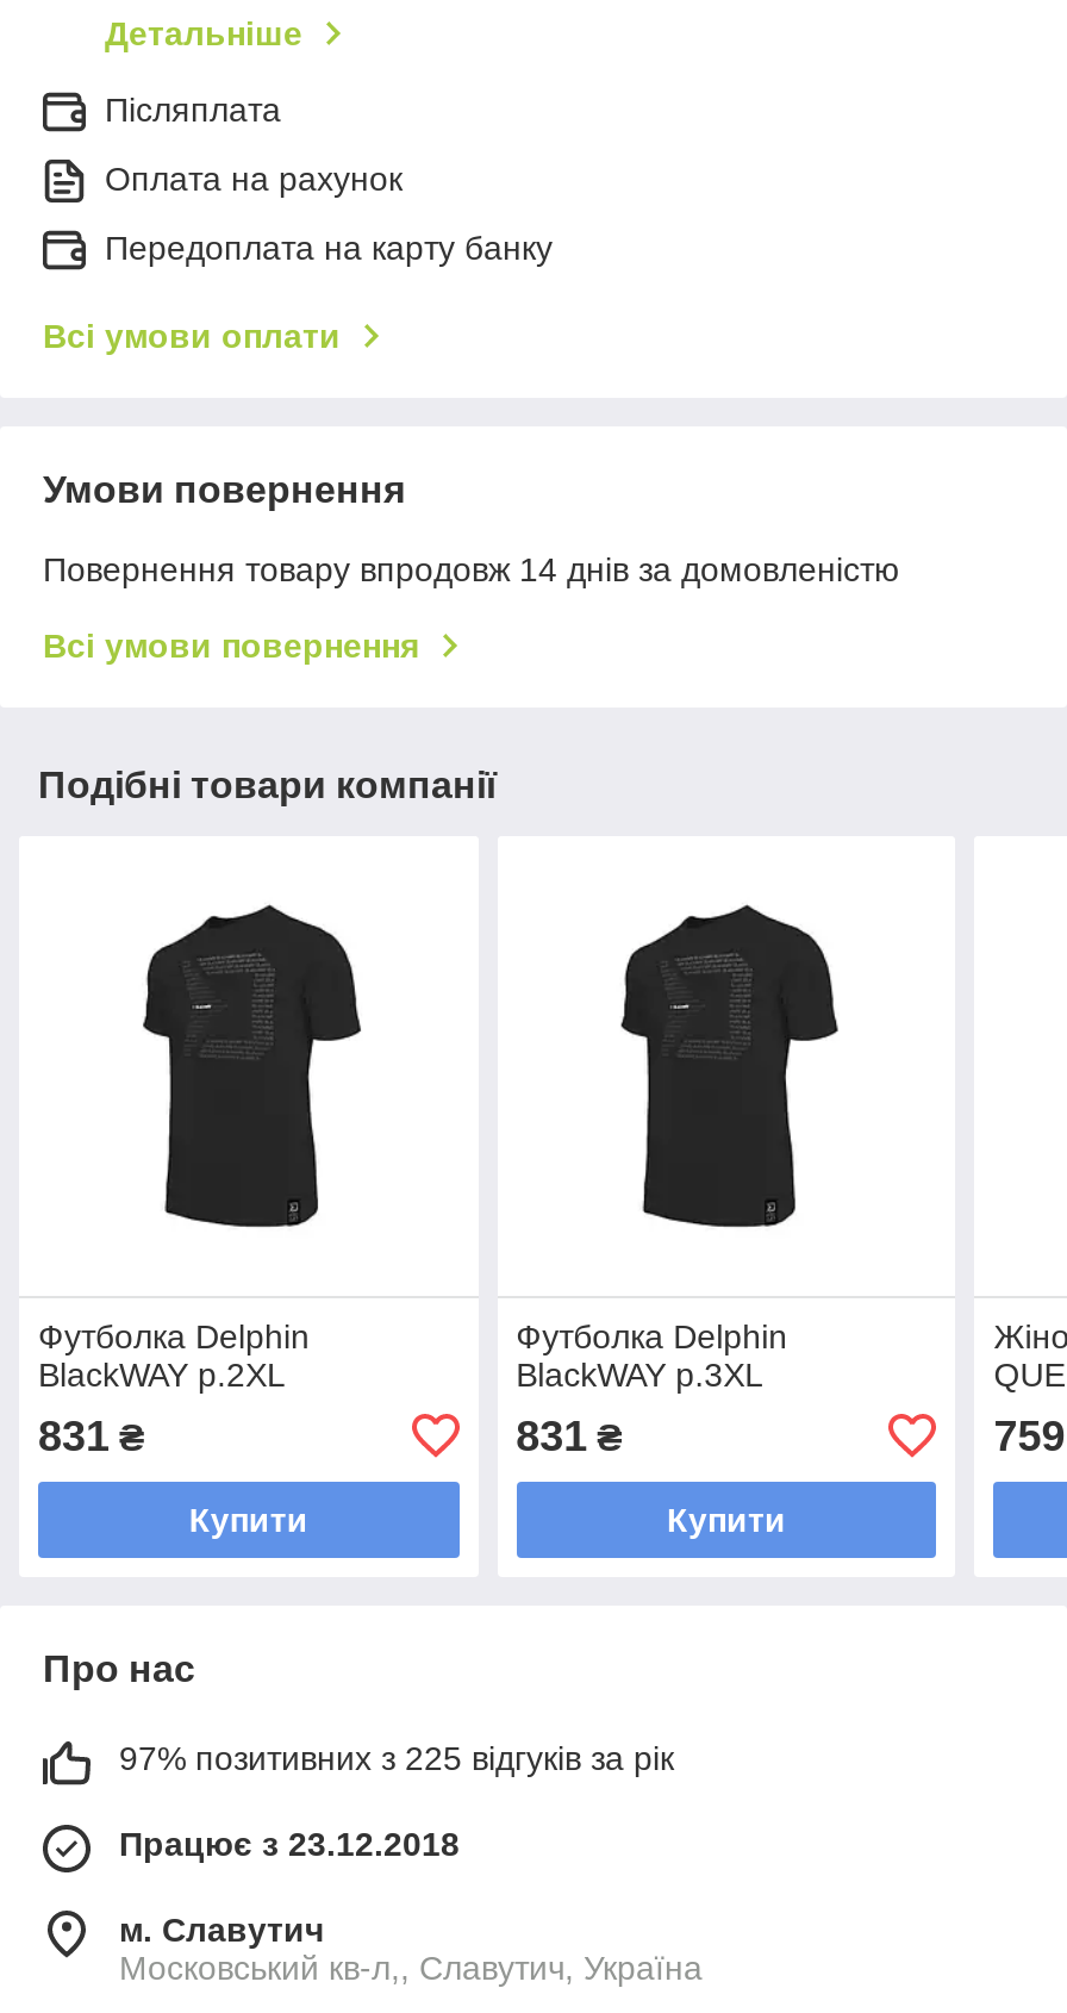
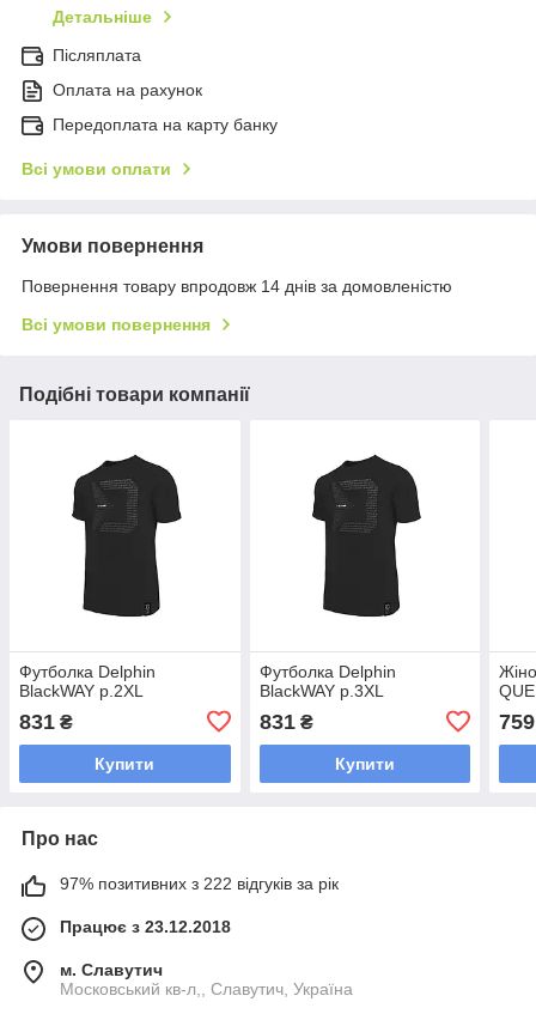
- 97% позитивних з 225 відгуків за рік
+ 97% позитивних з 222 відгуків за рік
